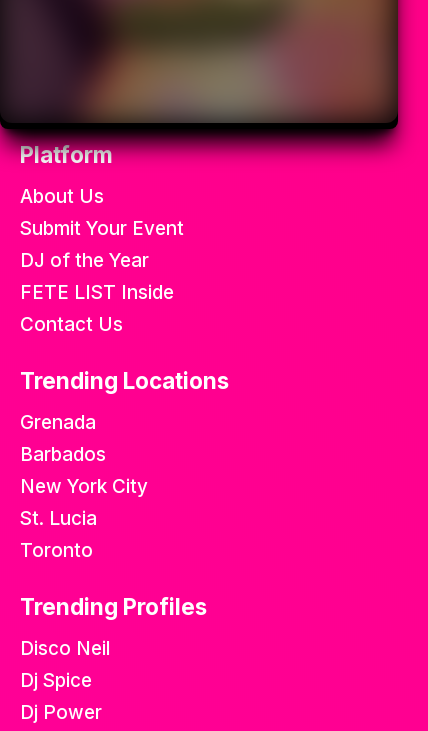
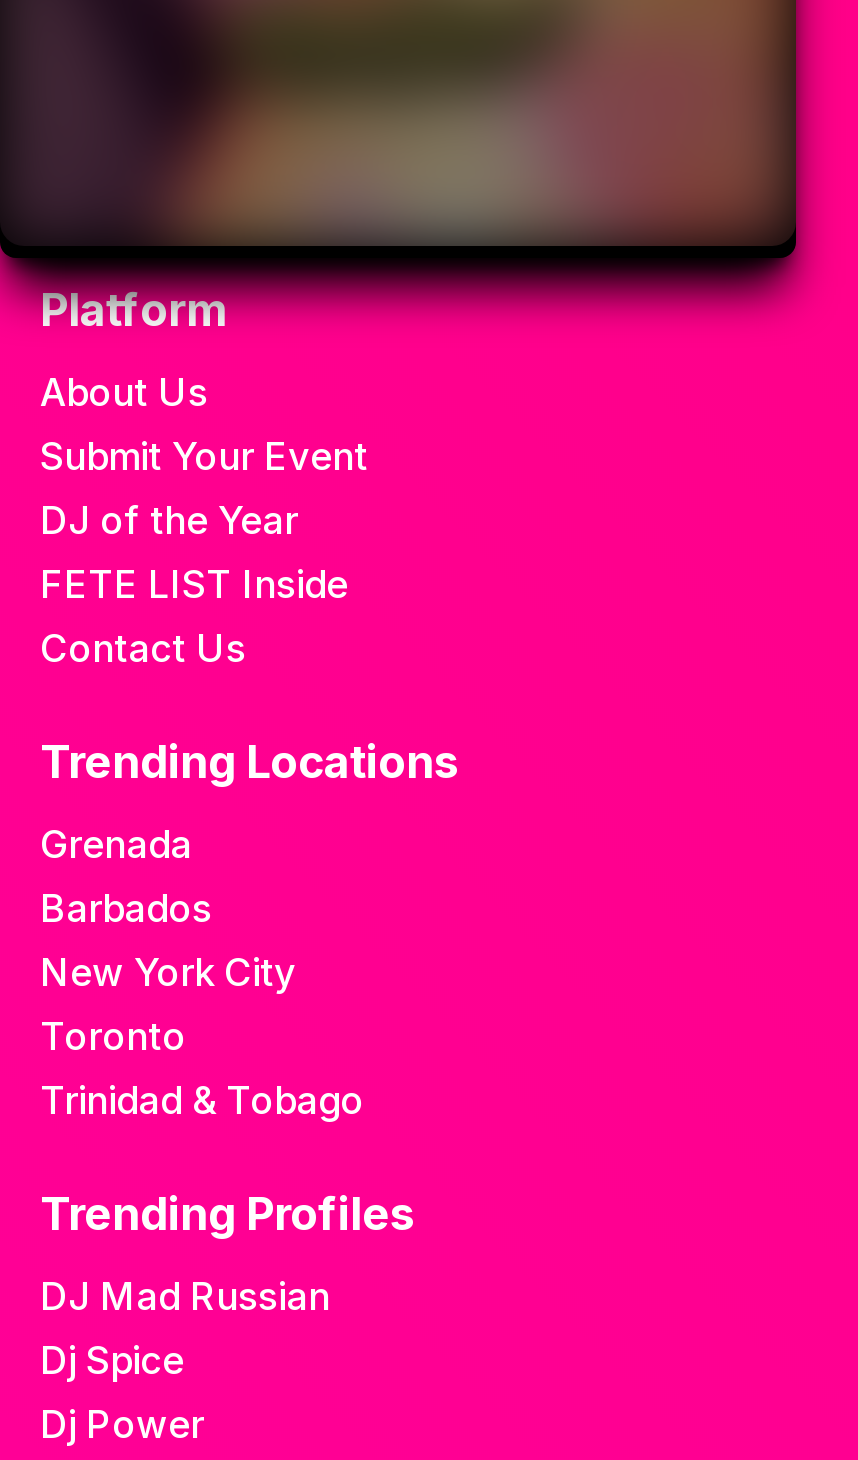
- St. Lucia

moved up: Toronto

+ Trinidad & Tobago

- Disco Neil
+ DJ Mad Russian
